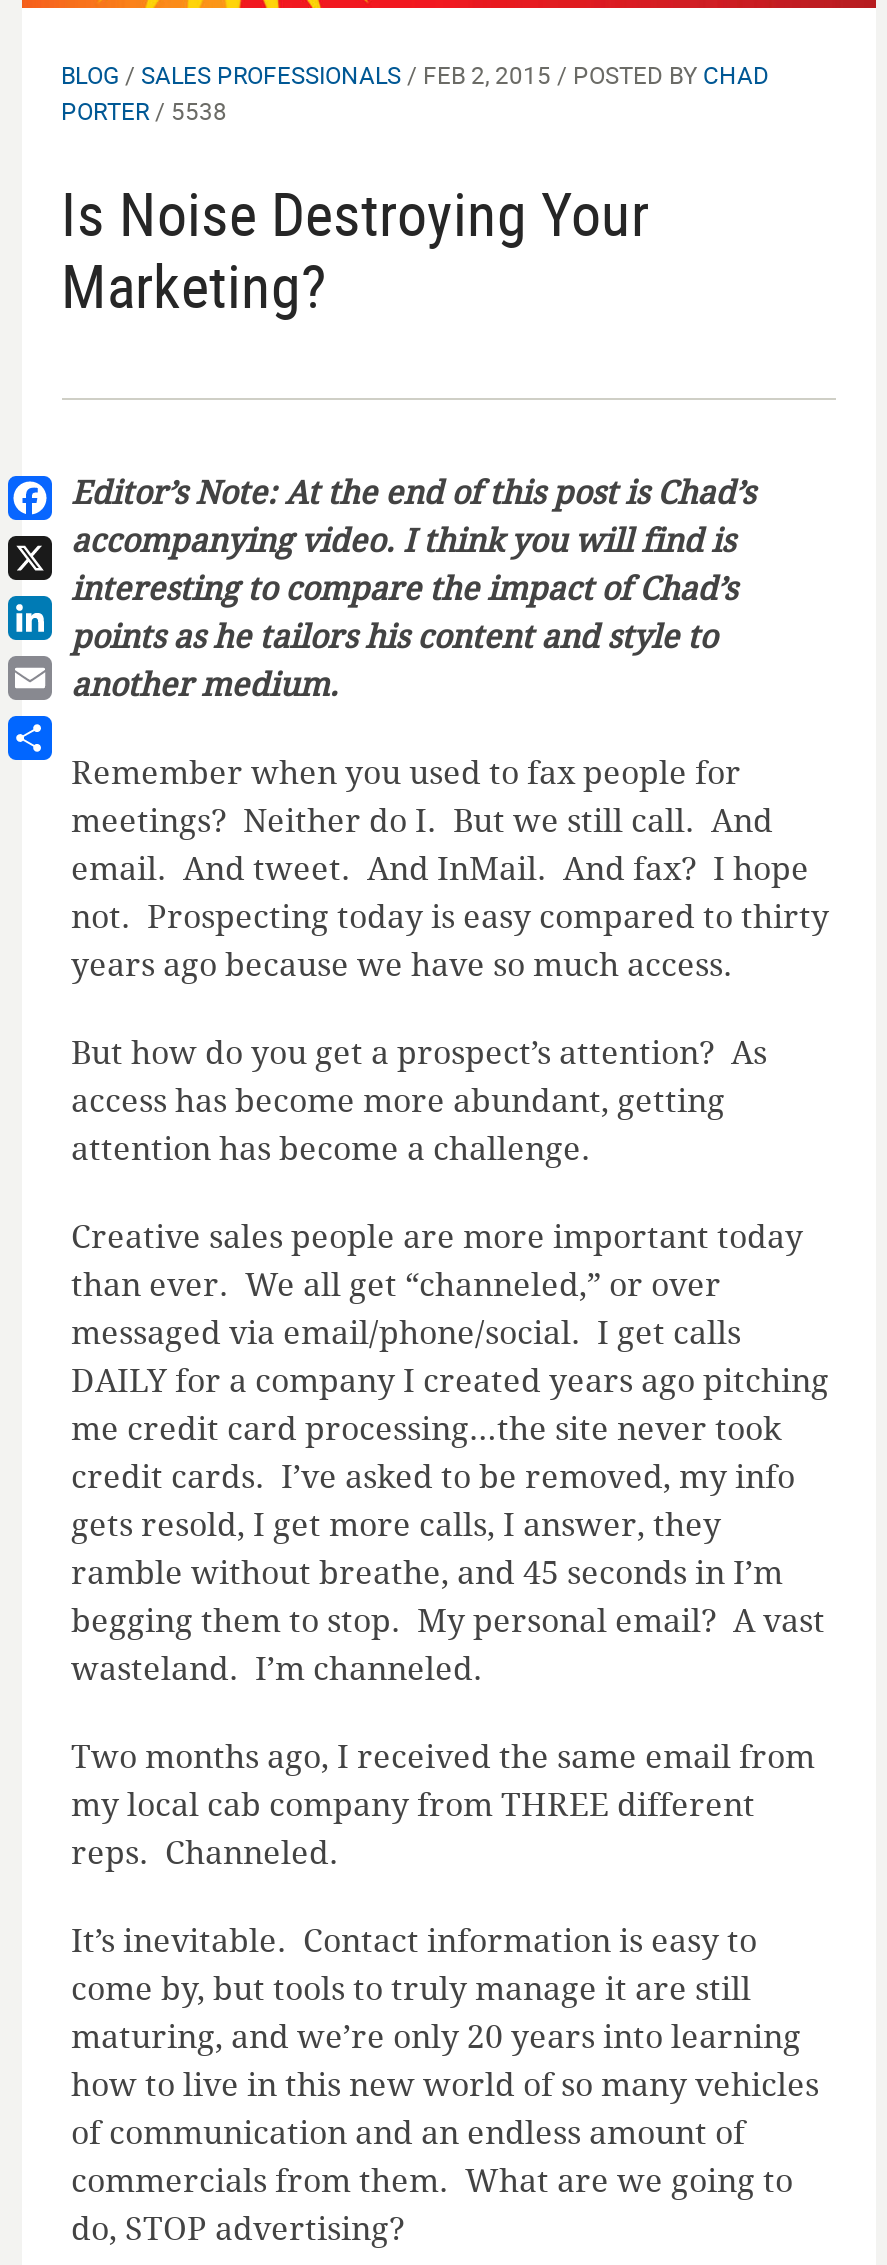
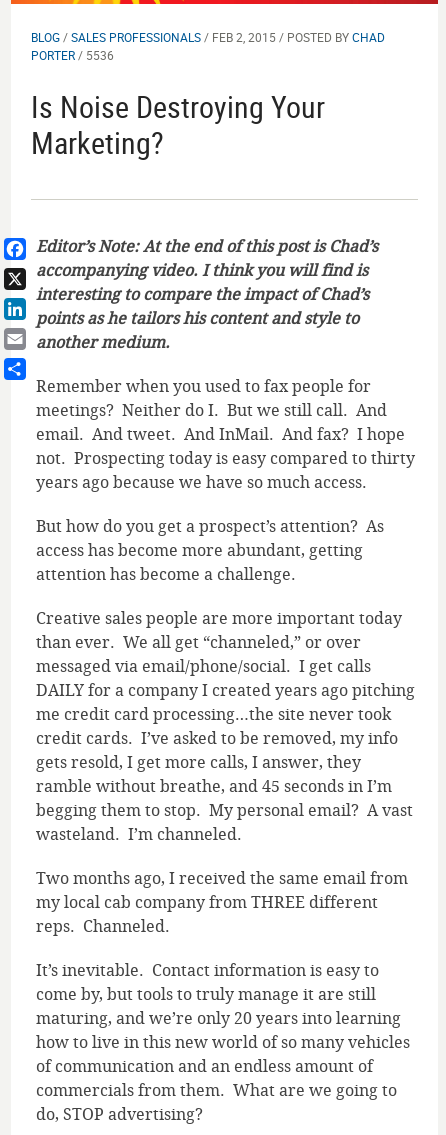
- PORTER / 5538
+ PORTER / 5536
